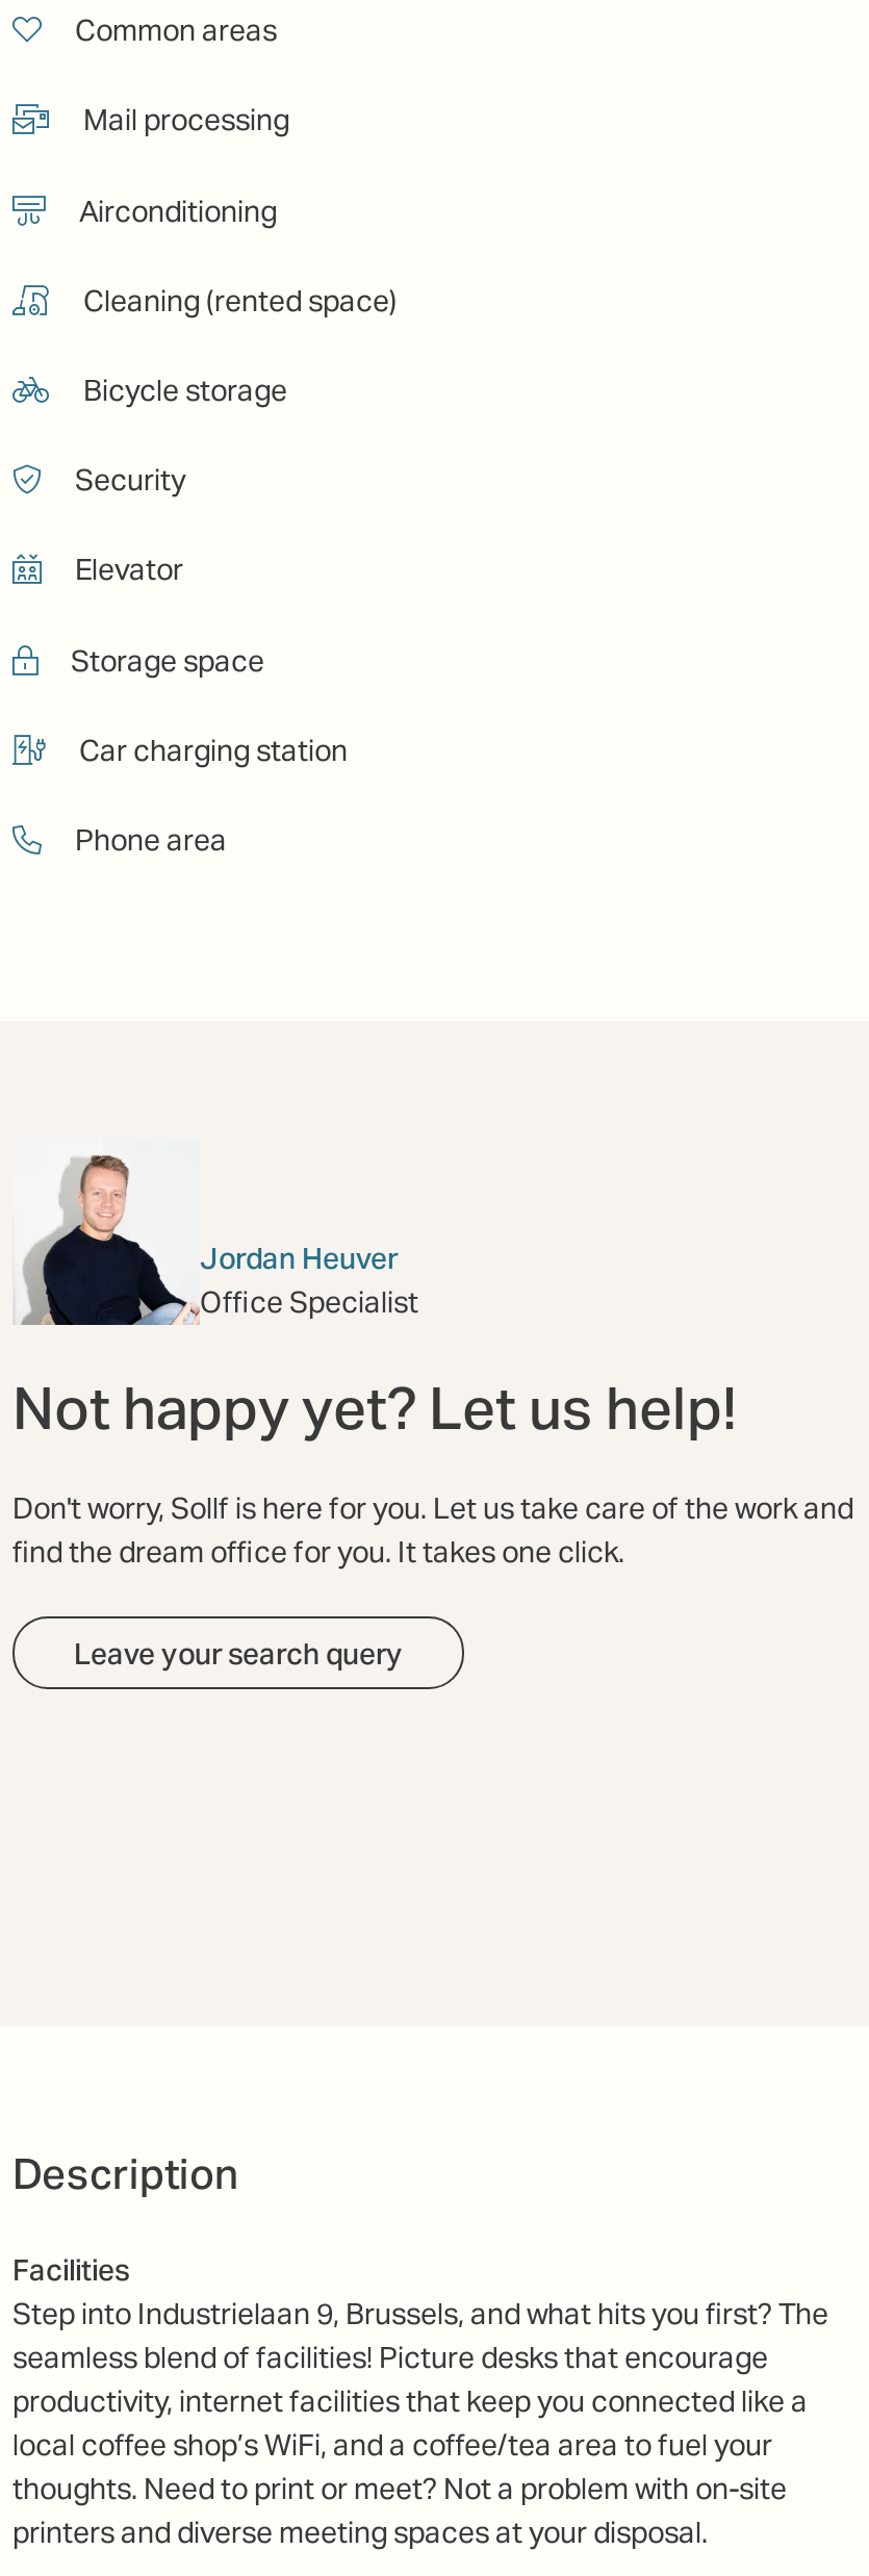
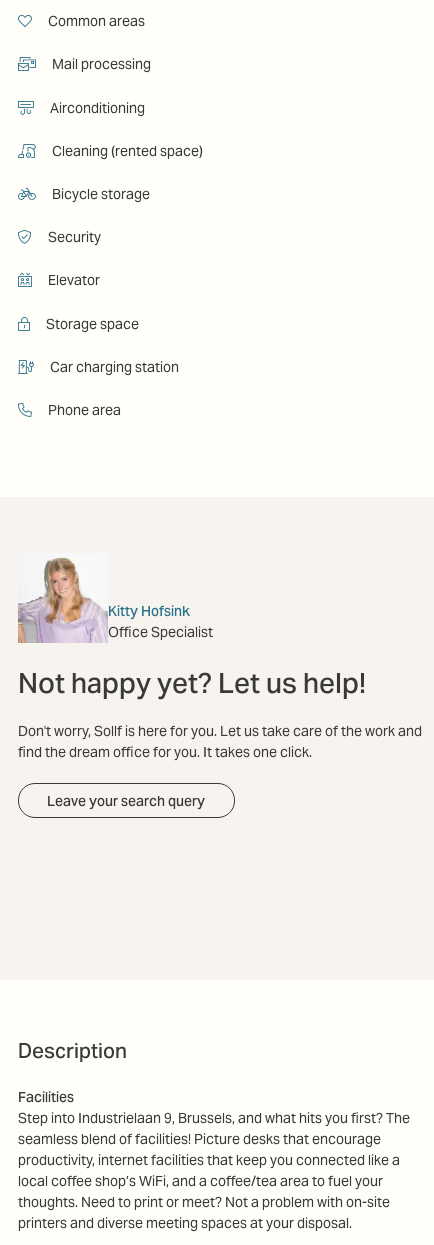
- [image]
- Jordan Heuver
+ [image]
+ Kitty Hofsink
